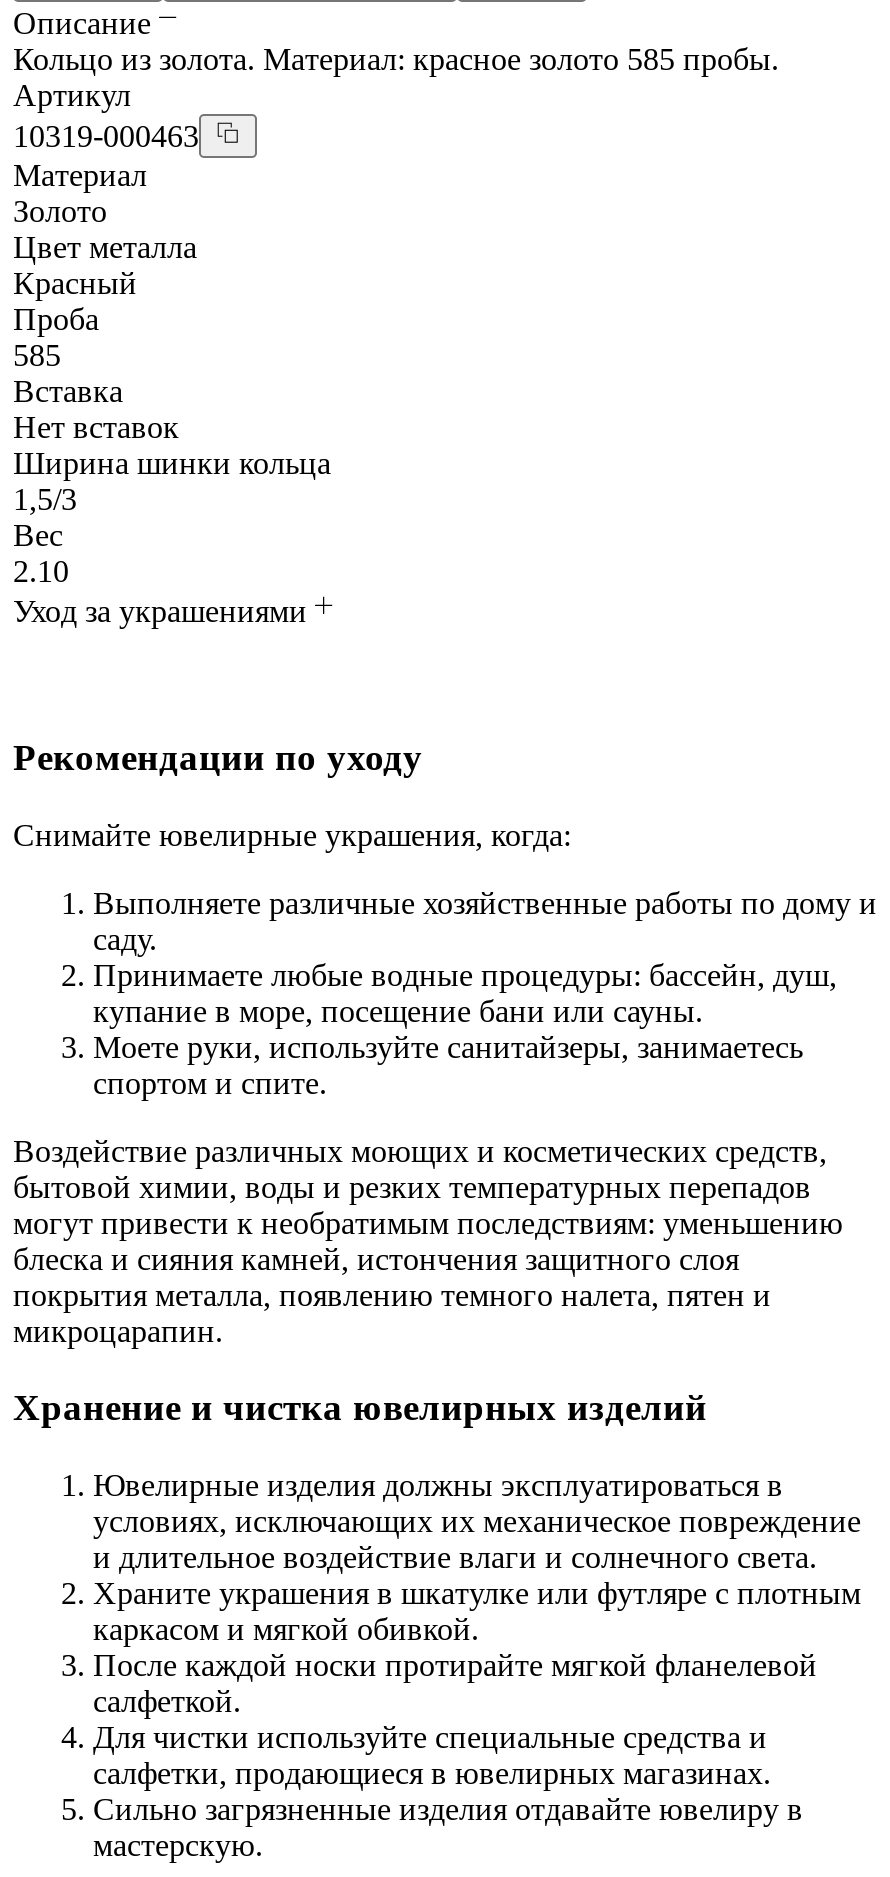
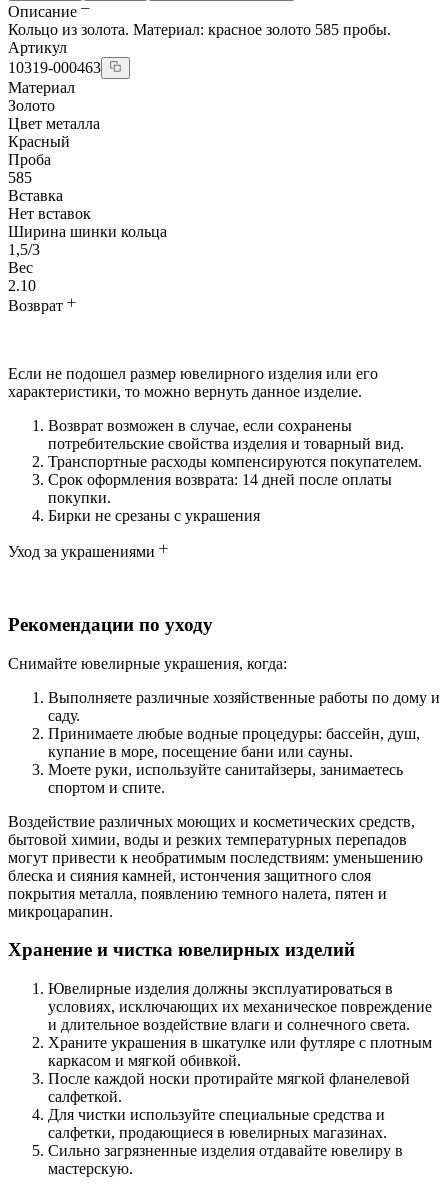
+ Возврат

+ Если не подошел размер ювелирного изделия или его
+ характеристики, то можно вернуть данное изделие.
+ Возврат возможен в случае, если сохранены
+ потребительские свойства изделия и товарный вид.
+ Транспортные расходы компенсируются покупателем.
+ Срок оформления возврата: 14 дней после оплаты
+ покупки.
+ Бирки не срезаны с украшения
